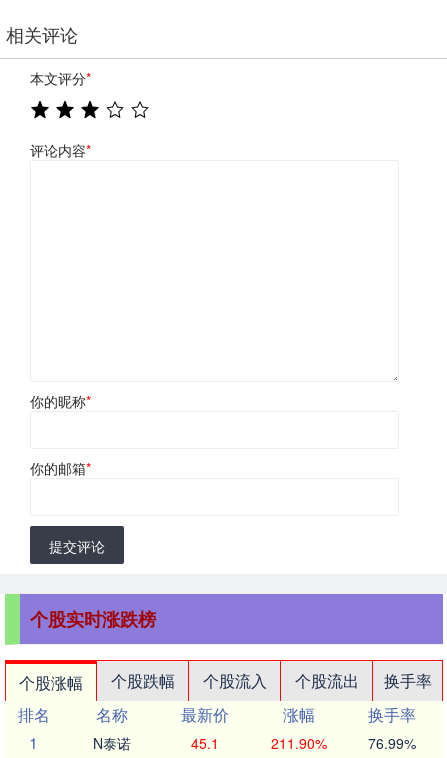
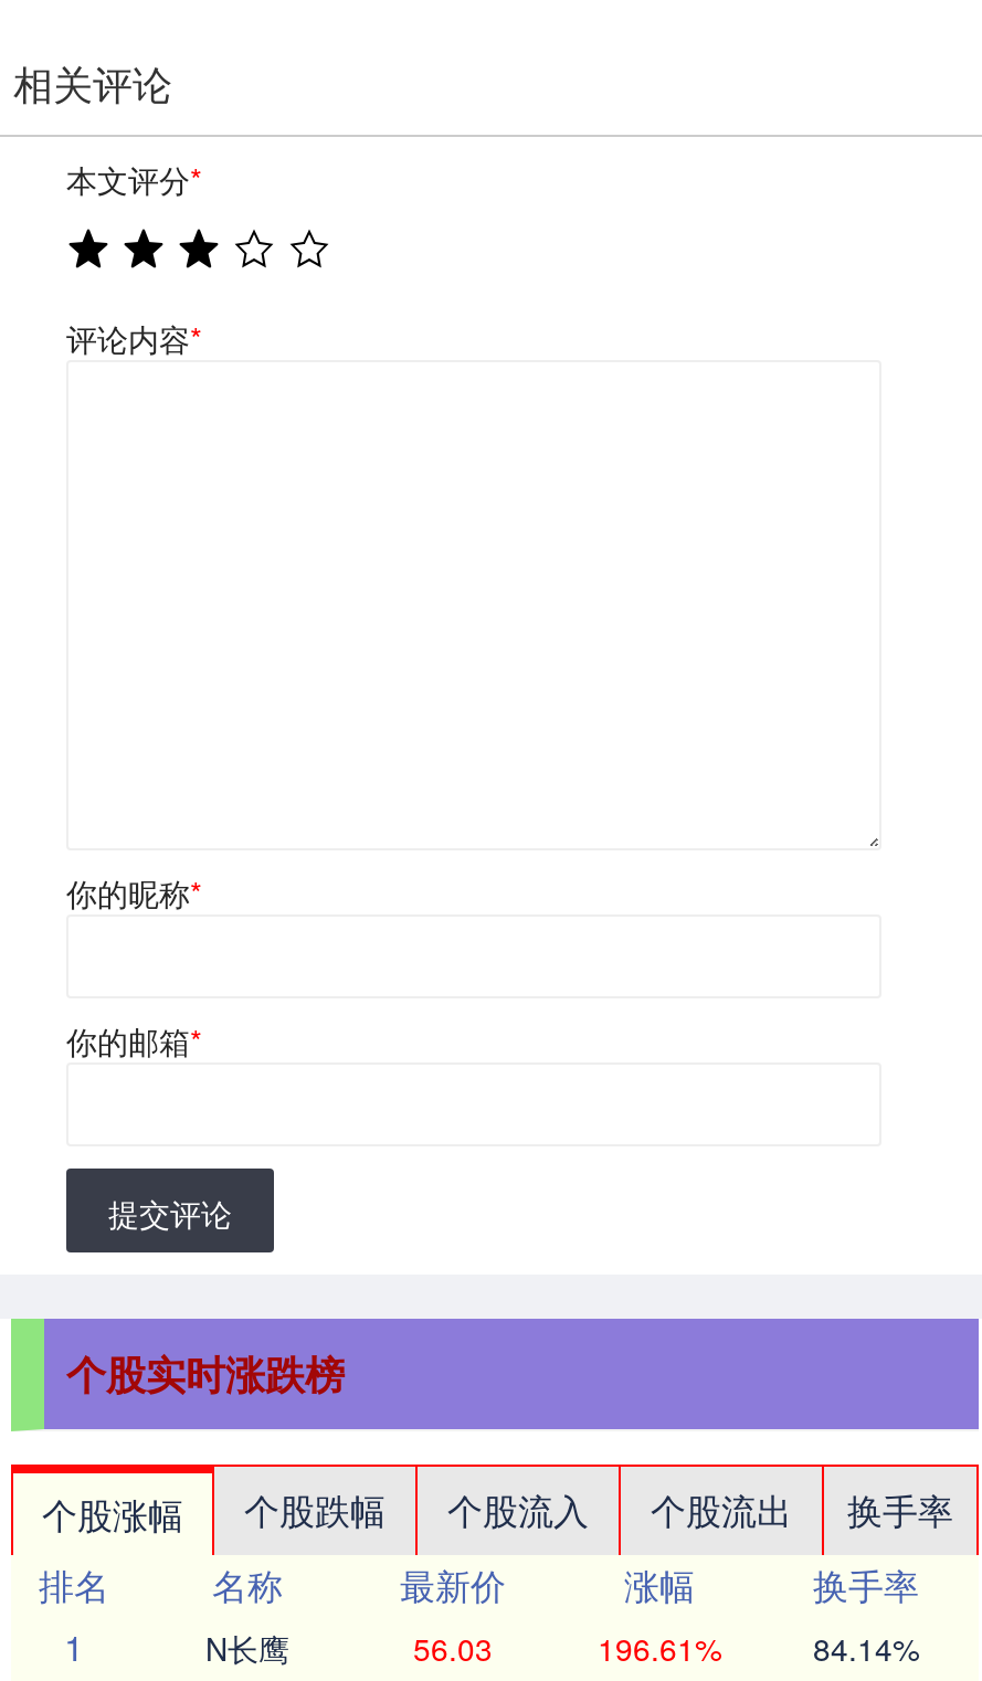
- N泰诺
+ N长鹰

- 45.1
+ 56.03

- 211.90%
+ 196.61%

- 76.99%
+ 84.14%
